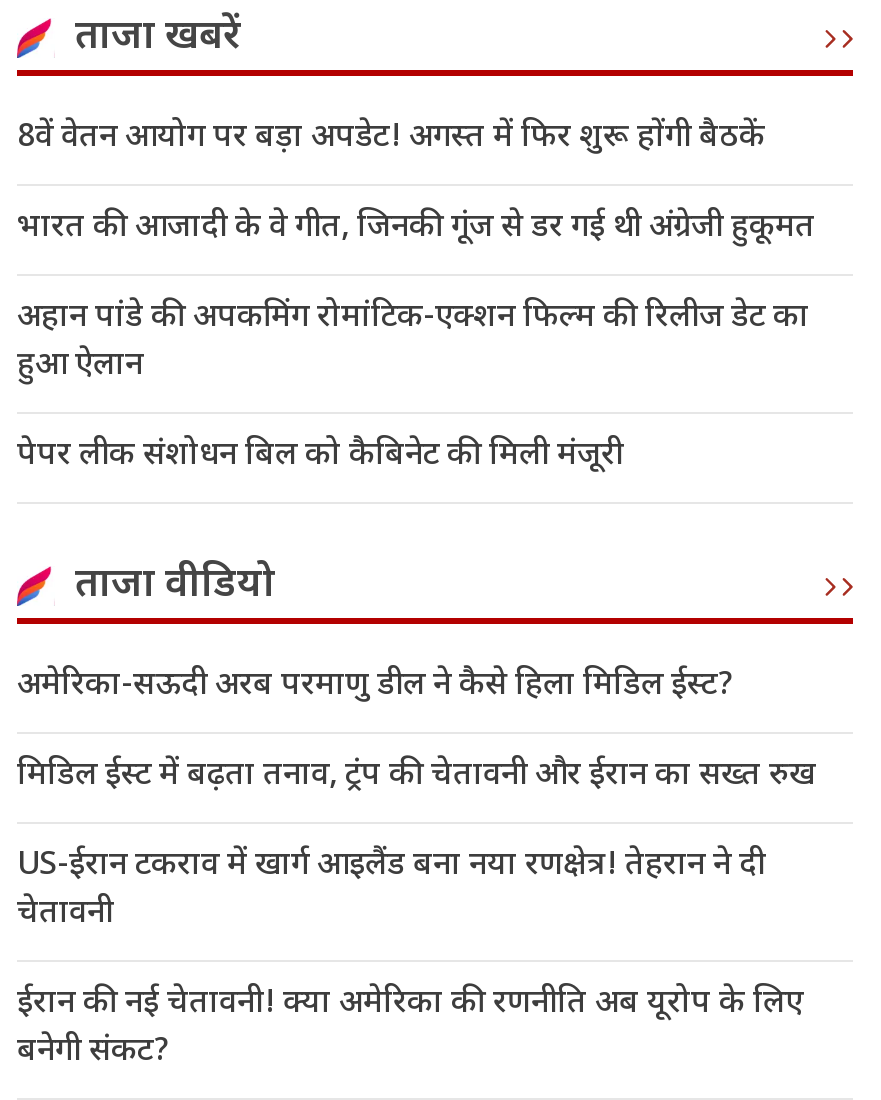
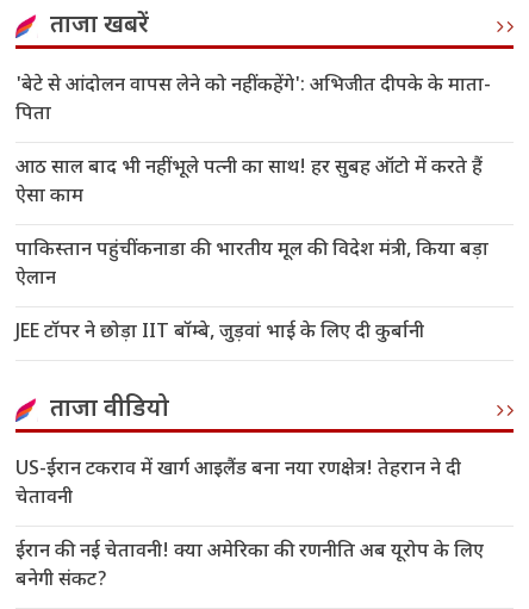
- 8वें वेतन आयोग पर बड़ा अपडेट! अगस्त में फिर शुरू होंगी बैठकें
+ 'बेटे से आंदोलन वापस लेने को नहीं कहेंगे': अभिजीत दीपके के माता-
+ पिता

- भारत की आजादी के वे गीत, जिनकी गूंज से डर गई थी अंग्रेजी हुकूमत
+ आठ साल बाद भी नहीं भूले पत्नी का साथ! हर सुबह ऑटो में करते हैं
+ ऐसा काम

- अहान पांडे की अपकमिंग रोमांटिक-एक्शन फिल्म की रिलीज डेट का
- हुआ ऐलान
+ पाकिस्तान पहुंचीं कनाडा की भारतीय मूल की विदेश मंत्री, किया बड़ा
+ ऐलान

- पेपर लीक संशोधन बिल को कैबिनेट की मिली मंजूरी
+ JEE टॉपर ने छोड़ा IIT बॉम्बे, जुड़वां भाई के लिए दी कुर्बानी

moved down: ताजा वीडियो

- अमेरिका-सऊदी अरब परमाणु डील ने कैसे हिला मिडिल ईस्ट?
- मिडिल ईस्ट में बढ़ता तनाव, ट्रंप की चेतावनी और ईरान का सख्त रुख
